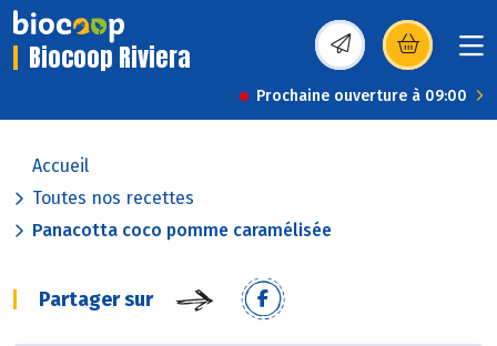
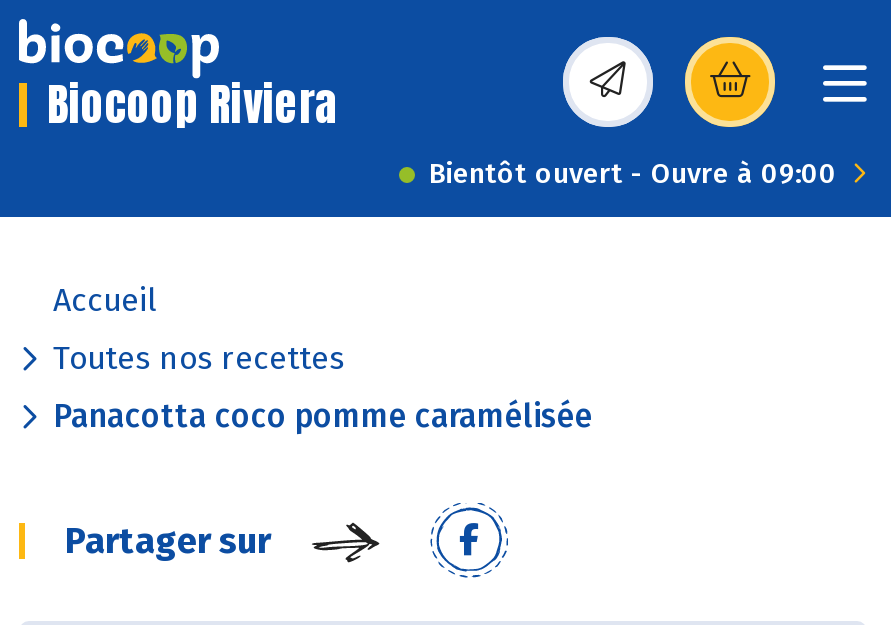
- Prochaine ouverture à 09:00
+ Bientôt ouvert - Ouvre à 09:00
